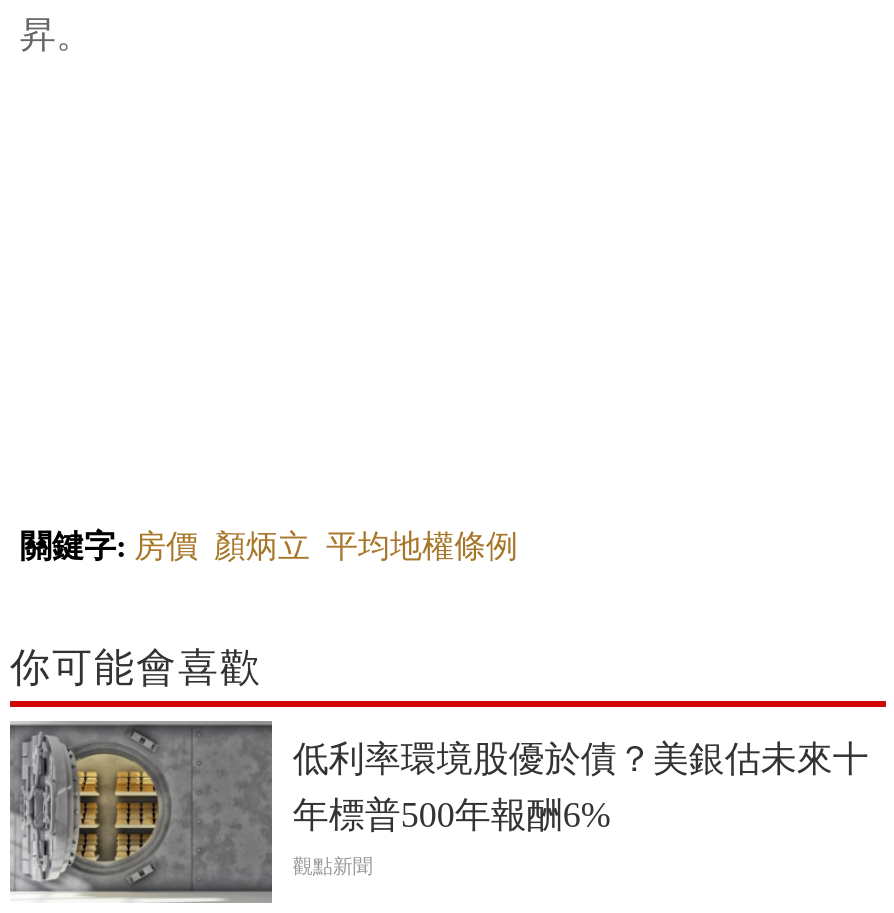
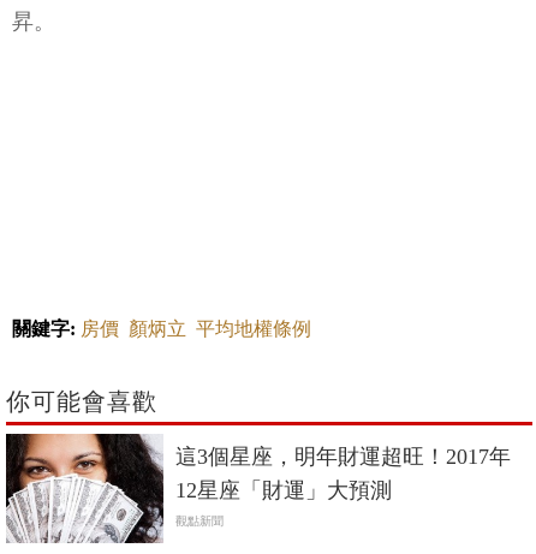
- [image]
- 低利率環境股優於債？美銀估未來十
- 年標普500年報酬6%
+ [image]
+ 這3個星座，明年財運超旺！2017年
+ 12星座「財運」大預測
